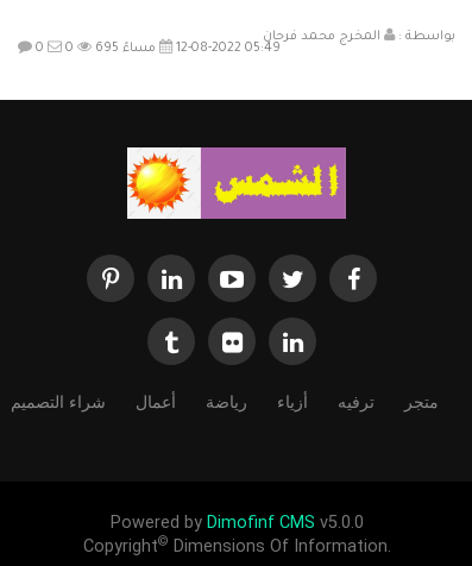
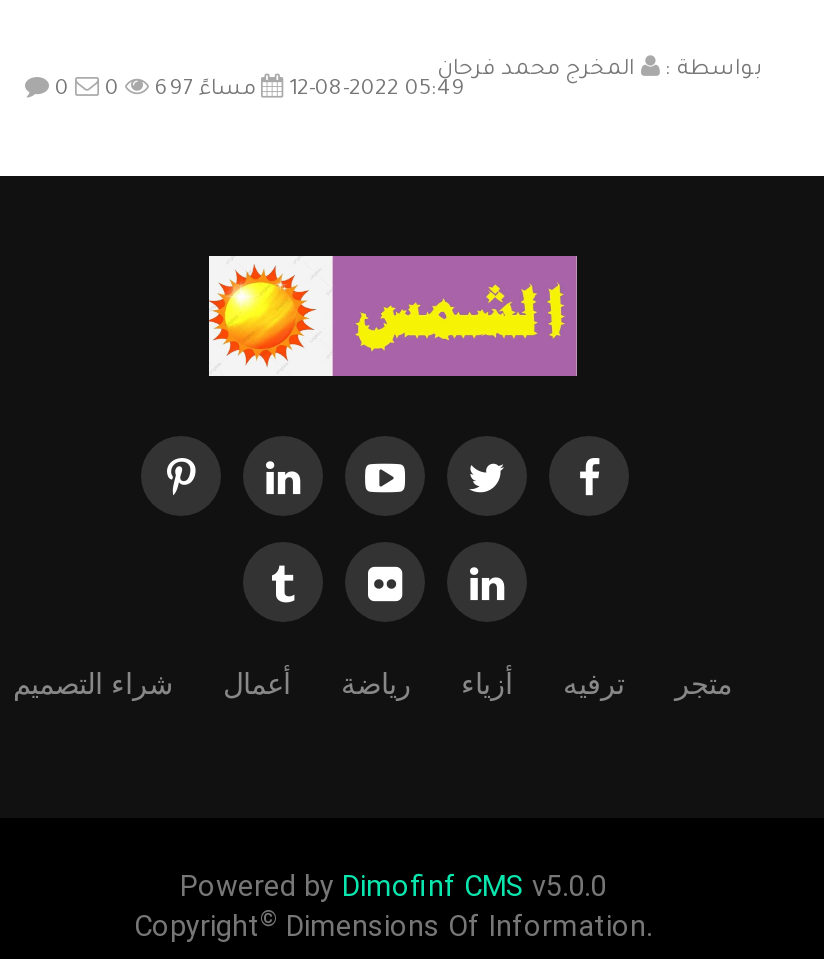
- 695
+ 697
